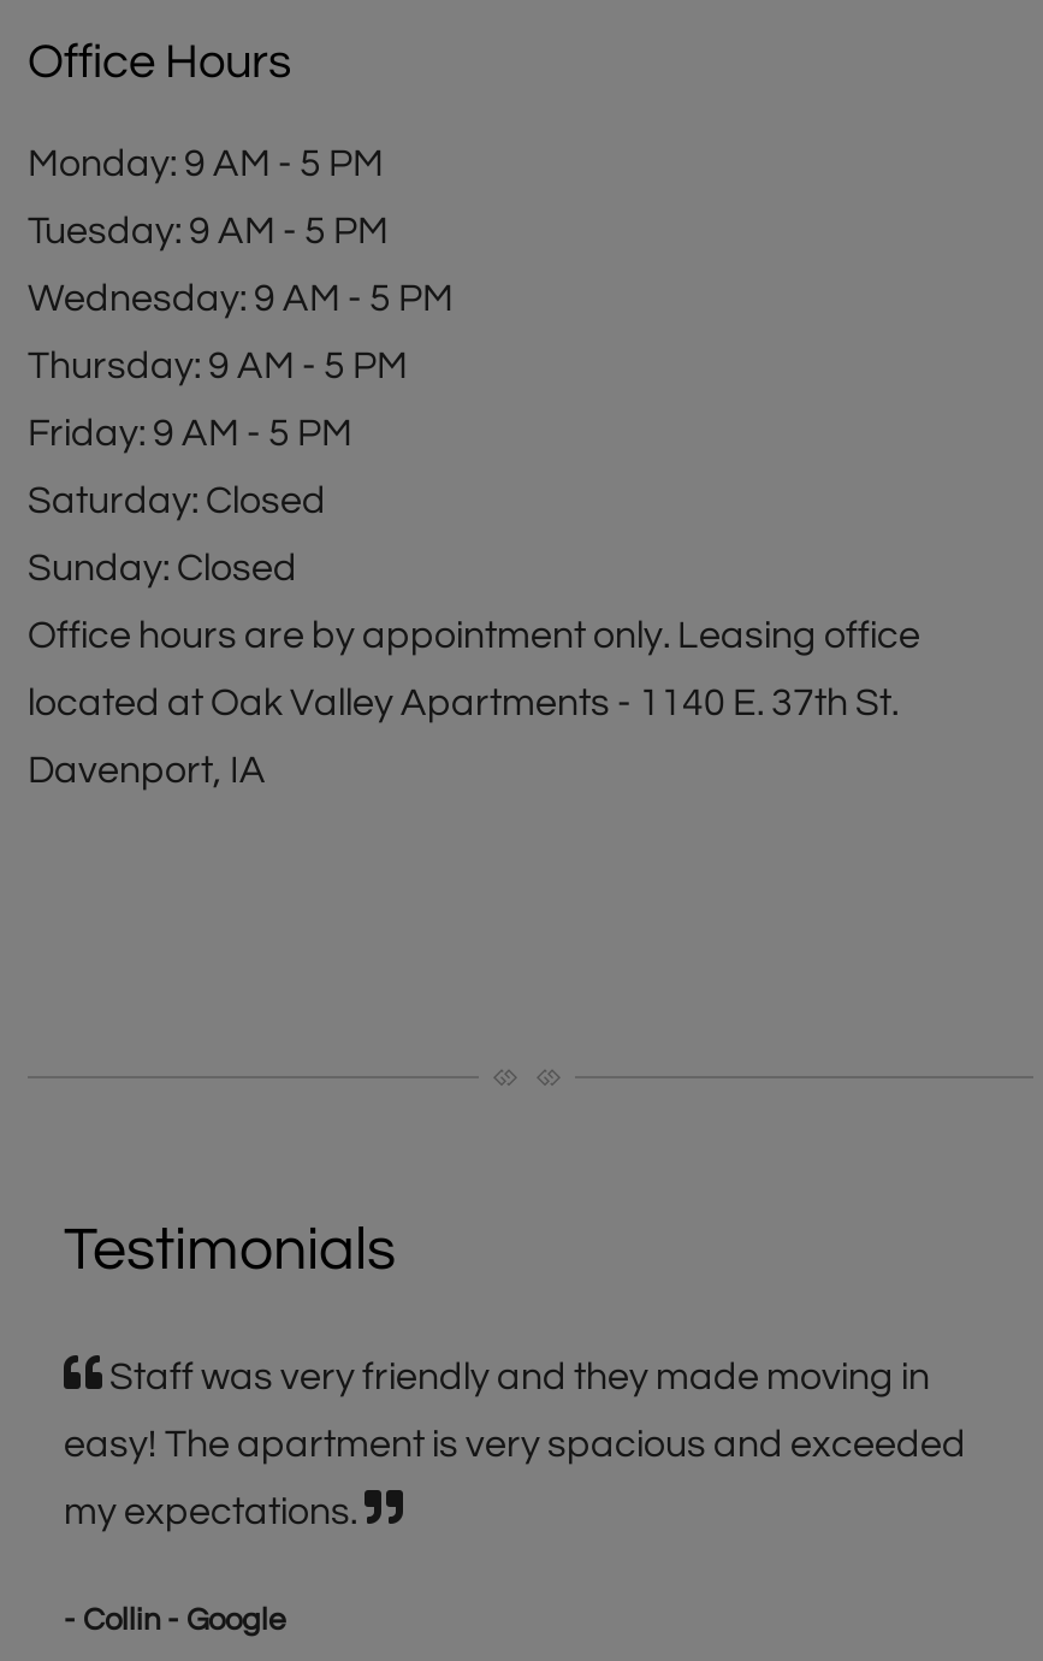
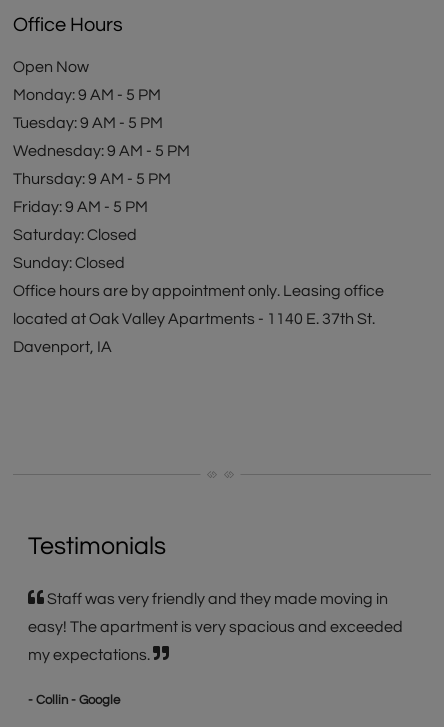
+ Open Now
